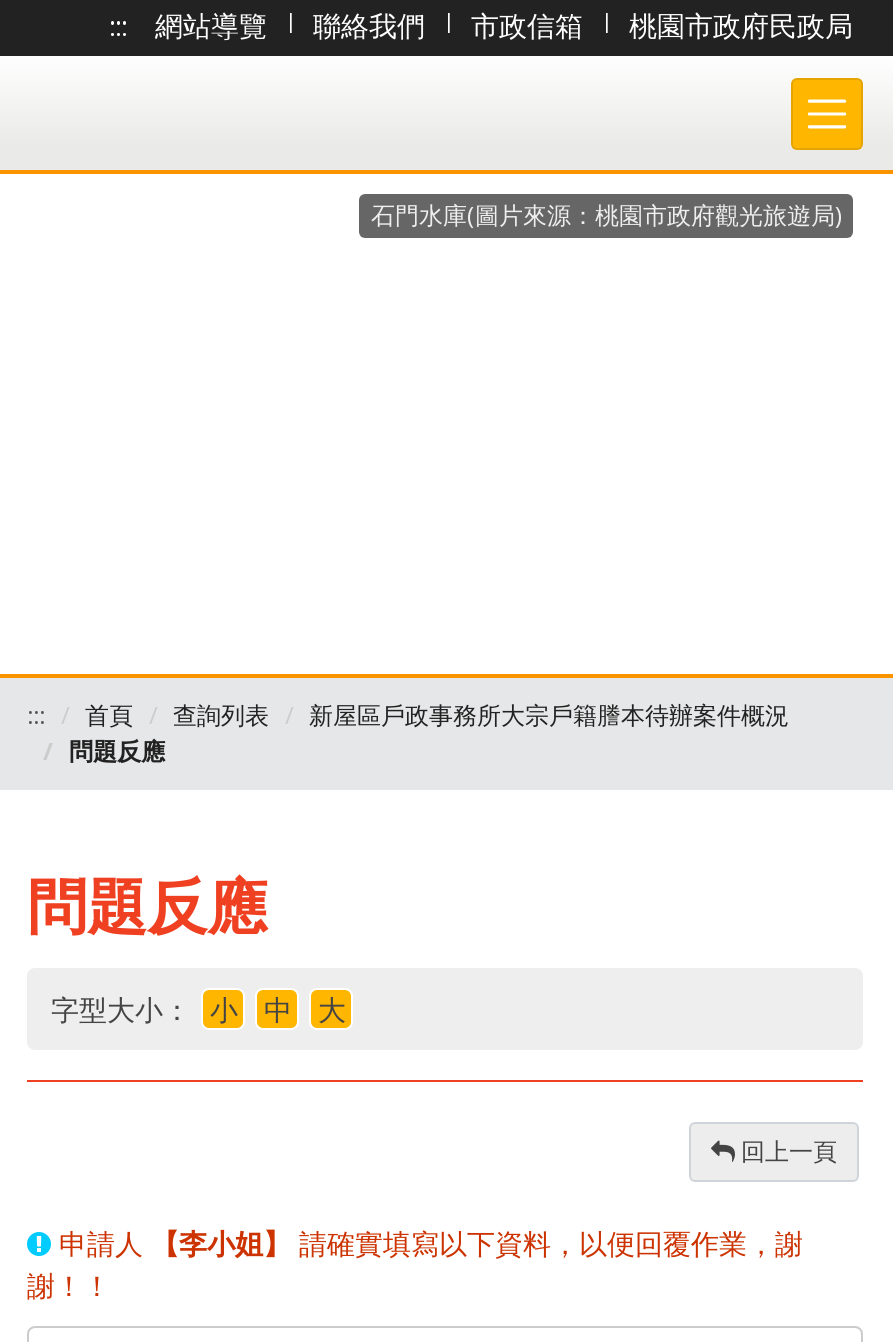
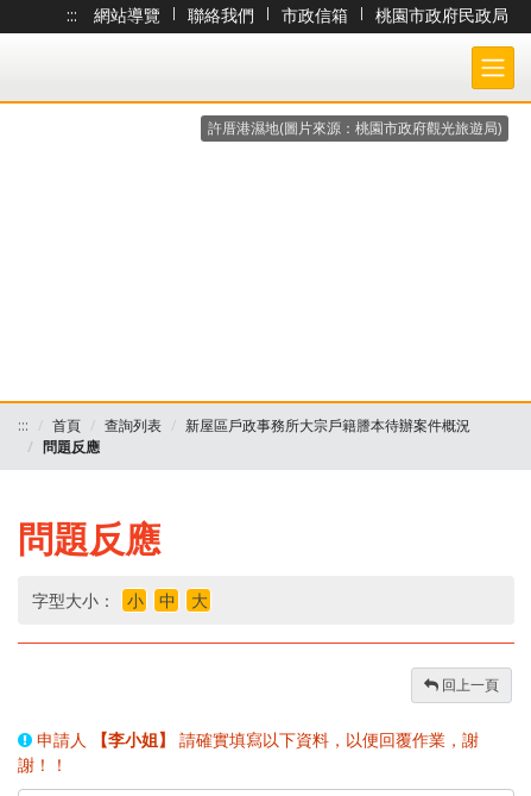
- 石門水庫(圖片來源：桃園市政府觀光旅遊局)
+ 許厝港濕地(圖片來源：桃園市政府觀光旅遊局)
